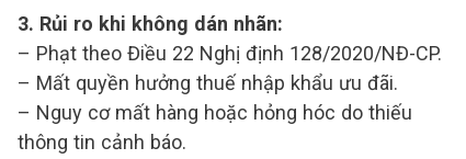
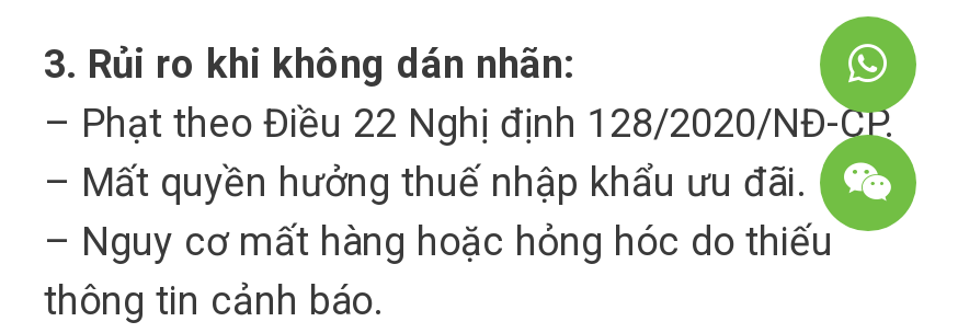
+ [image]

+ [image]
